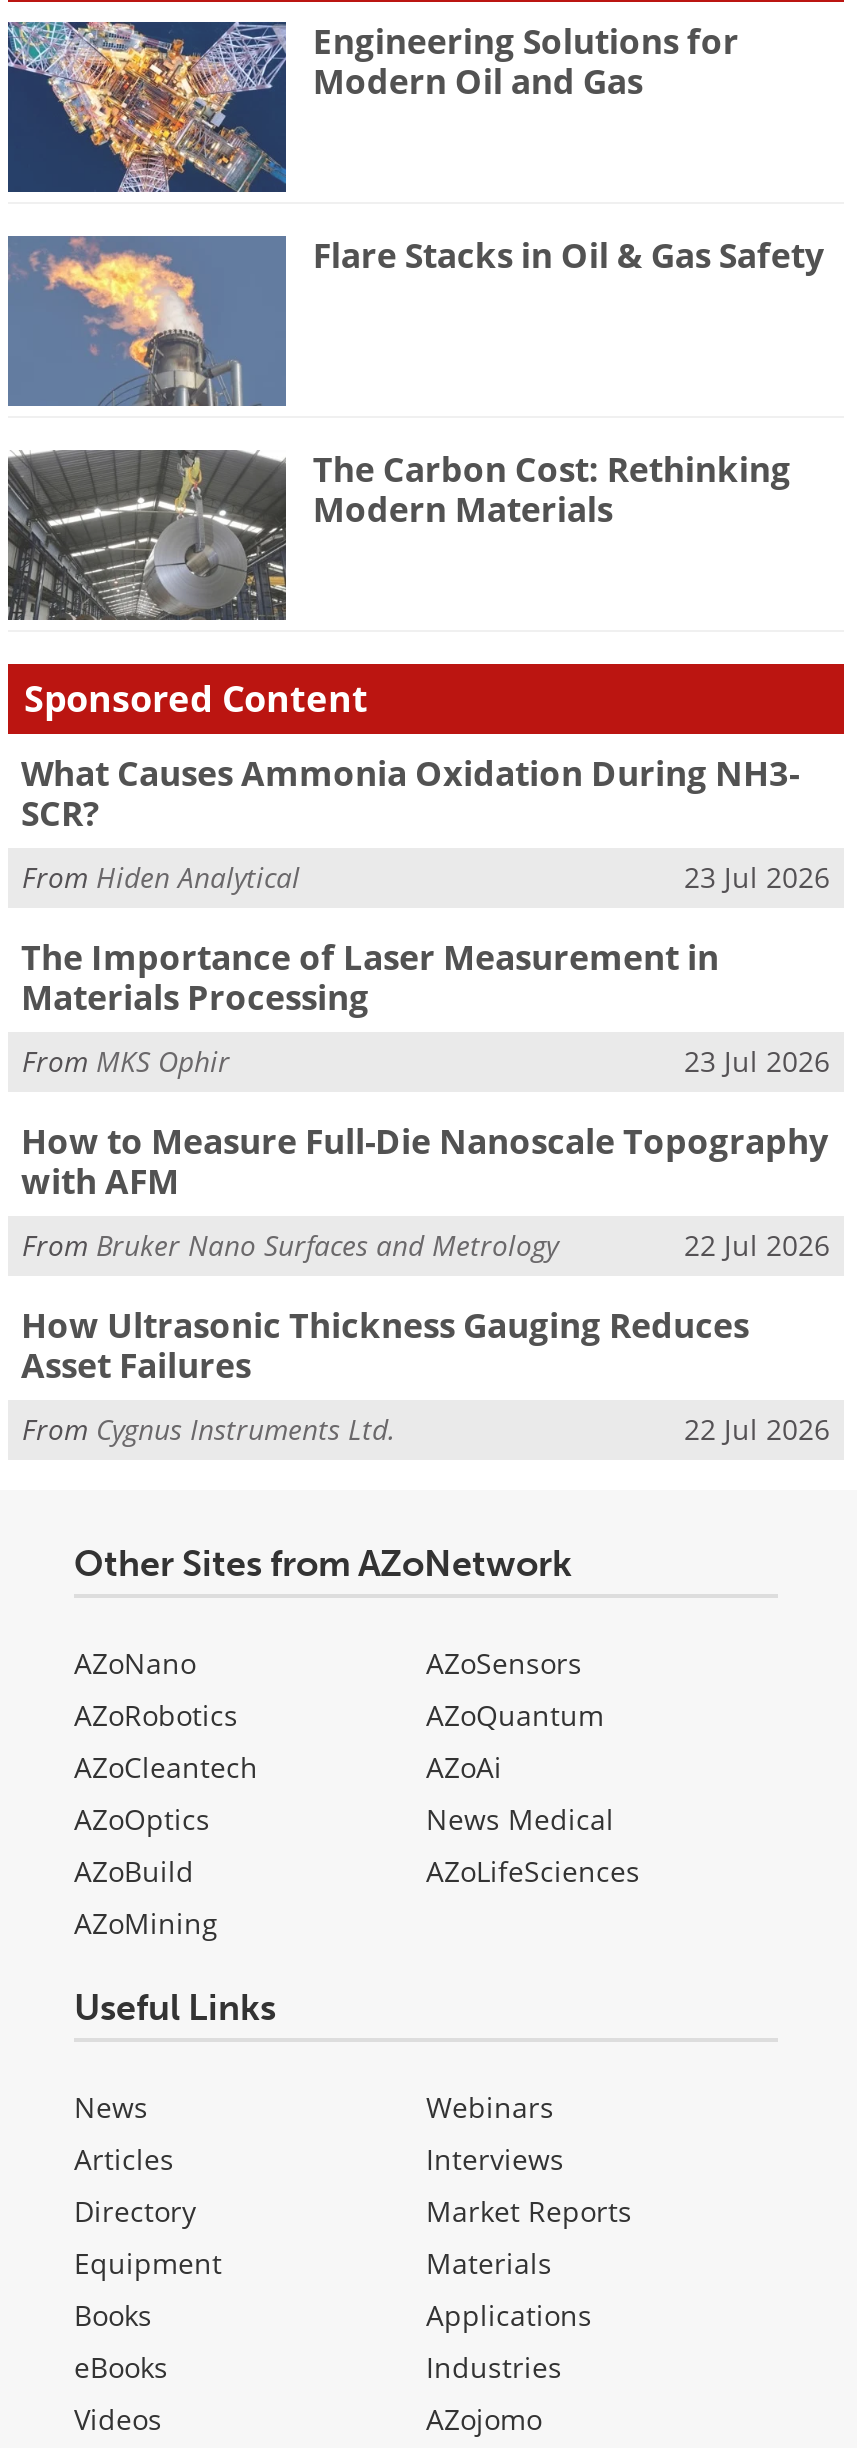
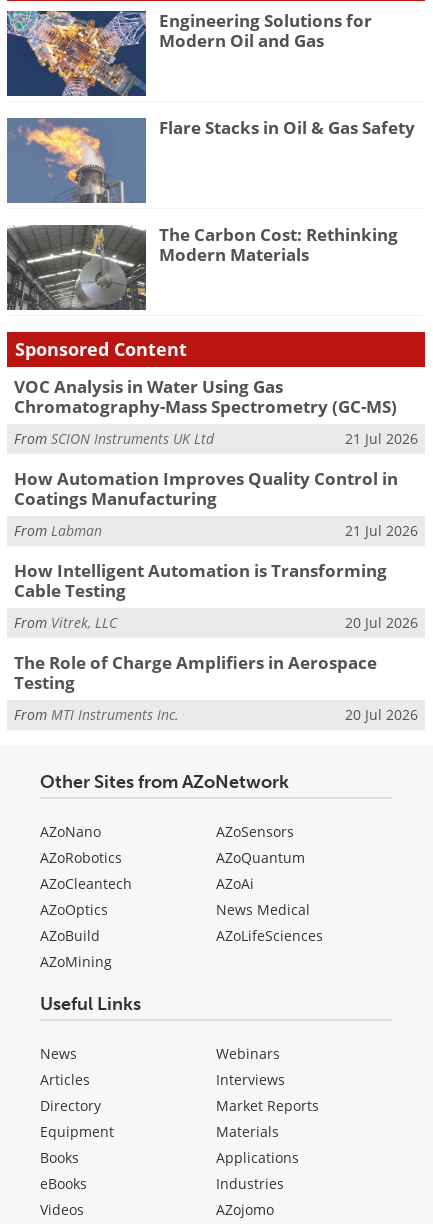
- What Causes Ammonia Oxidation During NH3-
- SCR?
+ VOC Analysis in Water Using Gas
+ Chromatography-Mass Spectrometry (GC-MS)

- From Hiden Analytical
- 23 Jul 2026
+ From SCION Instruments UK Ltd
+ 21 Jul 2026

- The Importance of Laser Measurement in
- Materials Processing
+ How Automation Improves Quality Control in
+ Coatings Manufacturing

- From MKS Ophir
- 23 Jul 2026
+ From Labman
+ 21 Jul 2026

- How to Measure Full-Die Nanoscale Topography
- with AFM
+ How Intelligent Automation is Transforming
+ Cable Testing

- From Bruker Nano Surfaces and Metrology
- 22 Jul 2026
+ From Vitrek, LLC
+ 20 Jul 2026

- How Ultrasonic Thickness Gauging Reduces
- Asset Failures
+ The Role of Charge Amplifiers in Aerospace
+ Testing

- From Cygnus Instruments Ltd.
- 22 Jul 2026
+ From MTI Instruments Inc.
+ 20 Jul 2026
